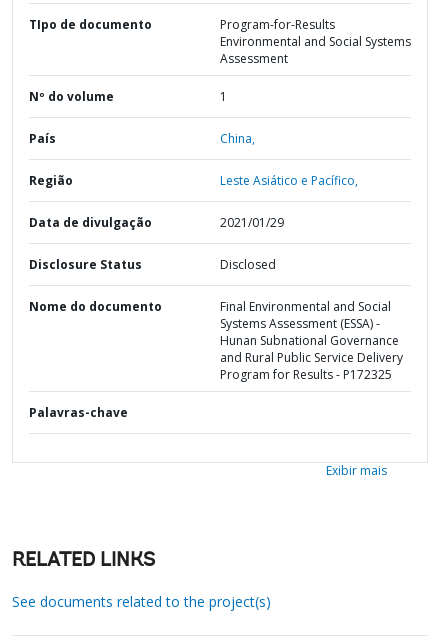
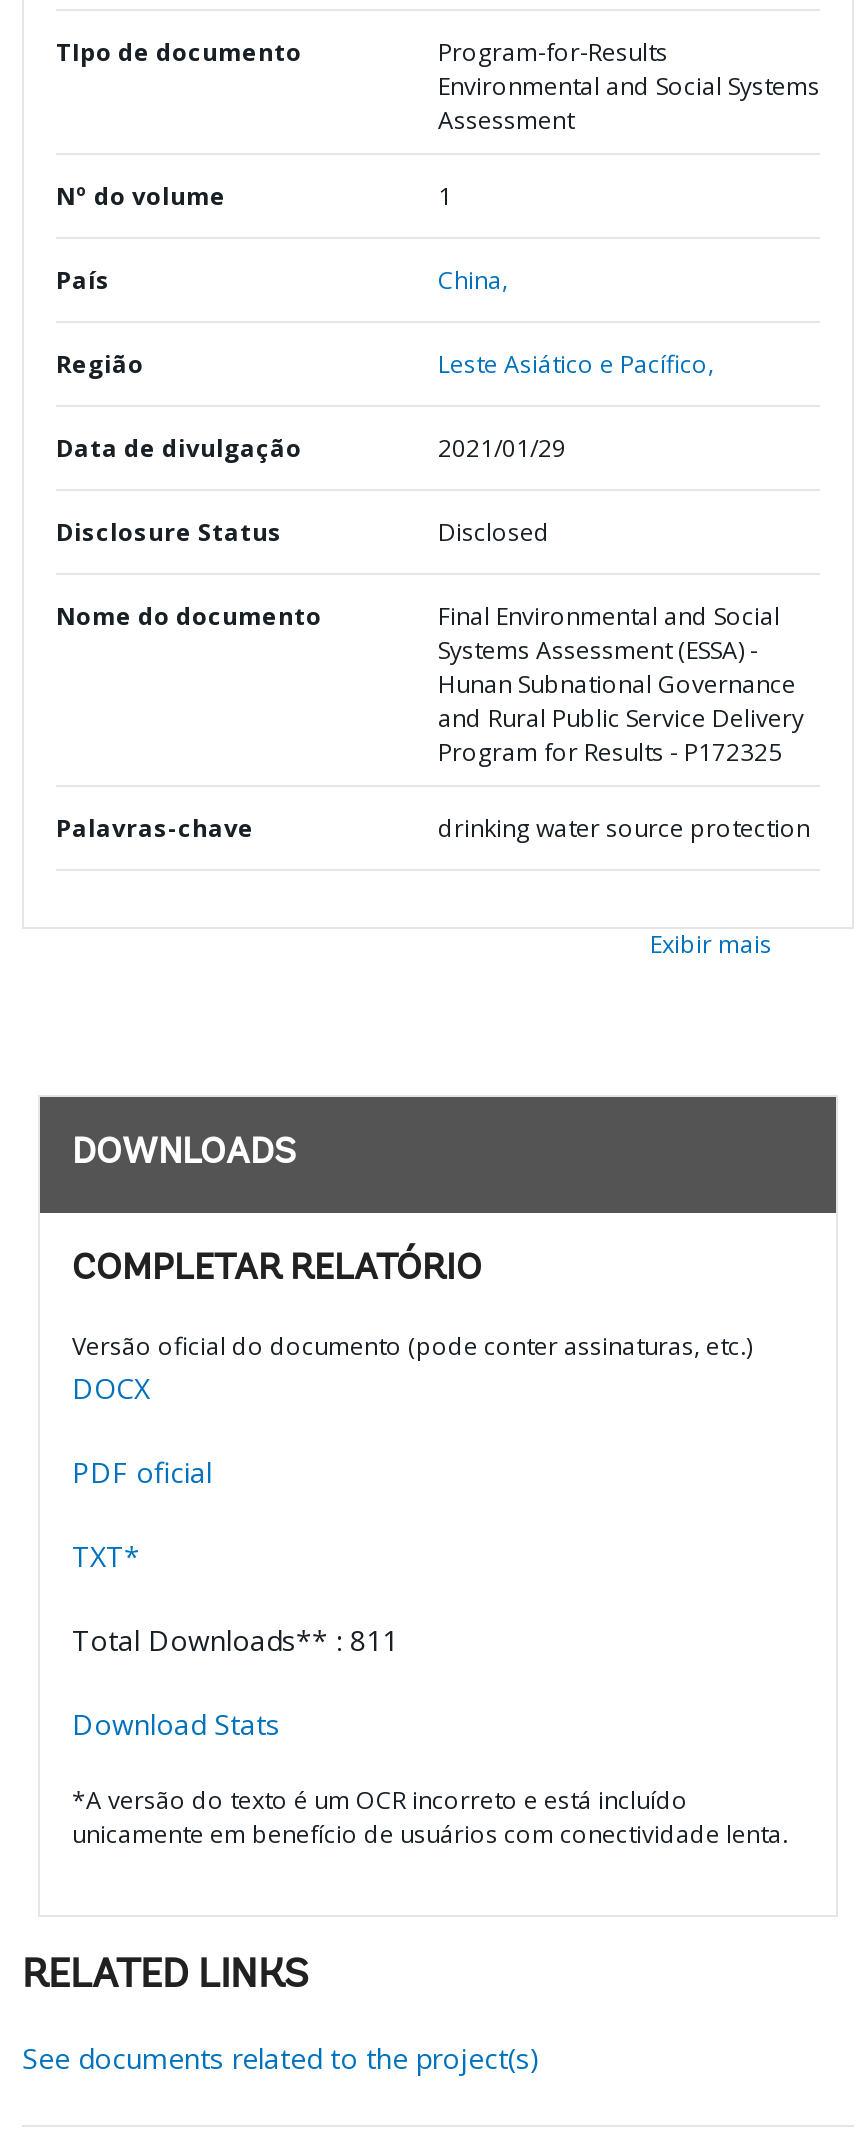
+ drinking water source protection

+ DOWNLOADS
+ COMPLETAR RELATÓRIO
+ Versão oficial do documento (pode conter assinaturas, etc.)
+ DOCX
+ PDF oficial
+ TXT*
+ Total Downloads** : 811
+ Download Stats
+ *A versão do texto é um OCR incorreto e está incluído
+ unicamente em benefício de usuários com conectividade lenta.
